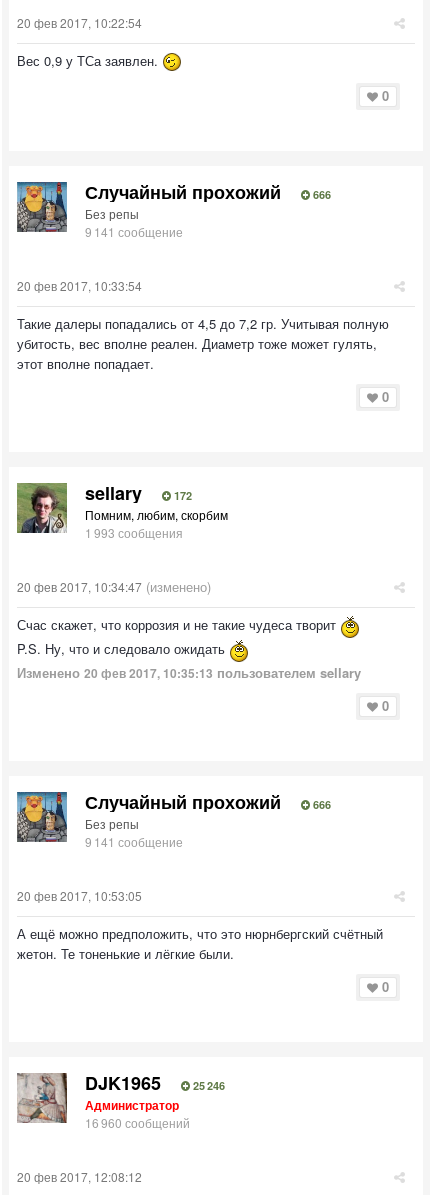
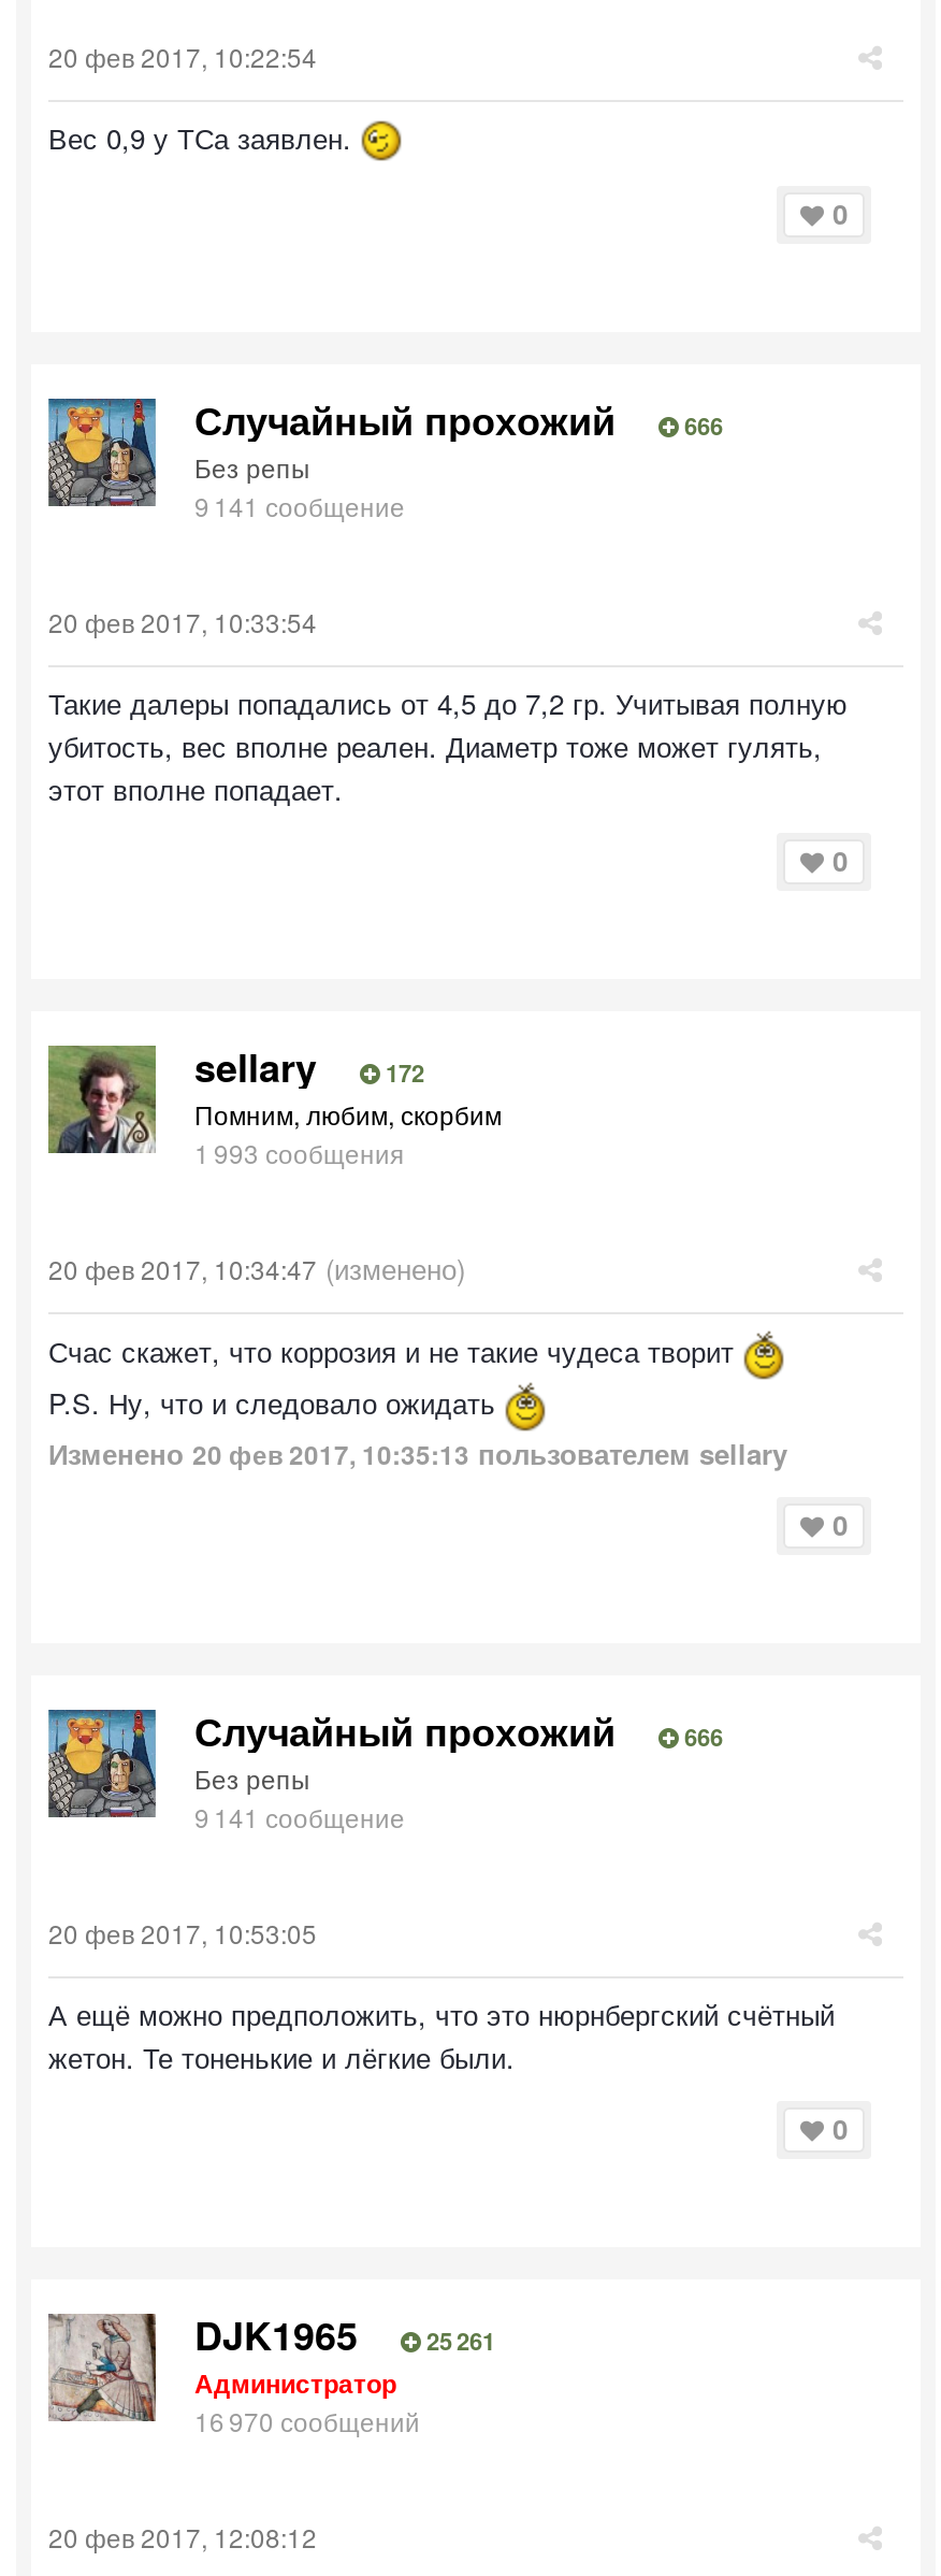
- DJK1965 25 246
+ DJK1965 25 261

- 16 960 сообщений
+ 16 970 сообщений
